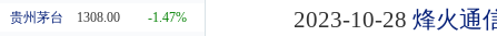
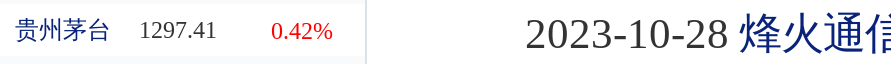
- 1308.00
+ 1297.41

- -1.47%
+ 0.42%
